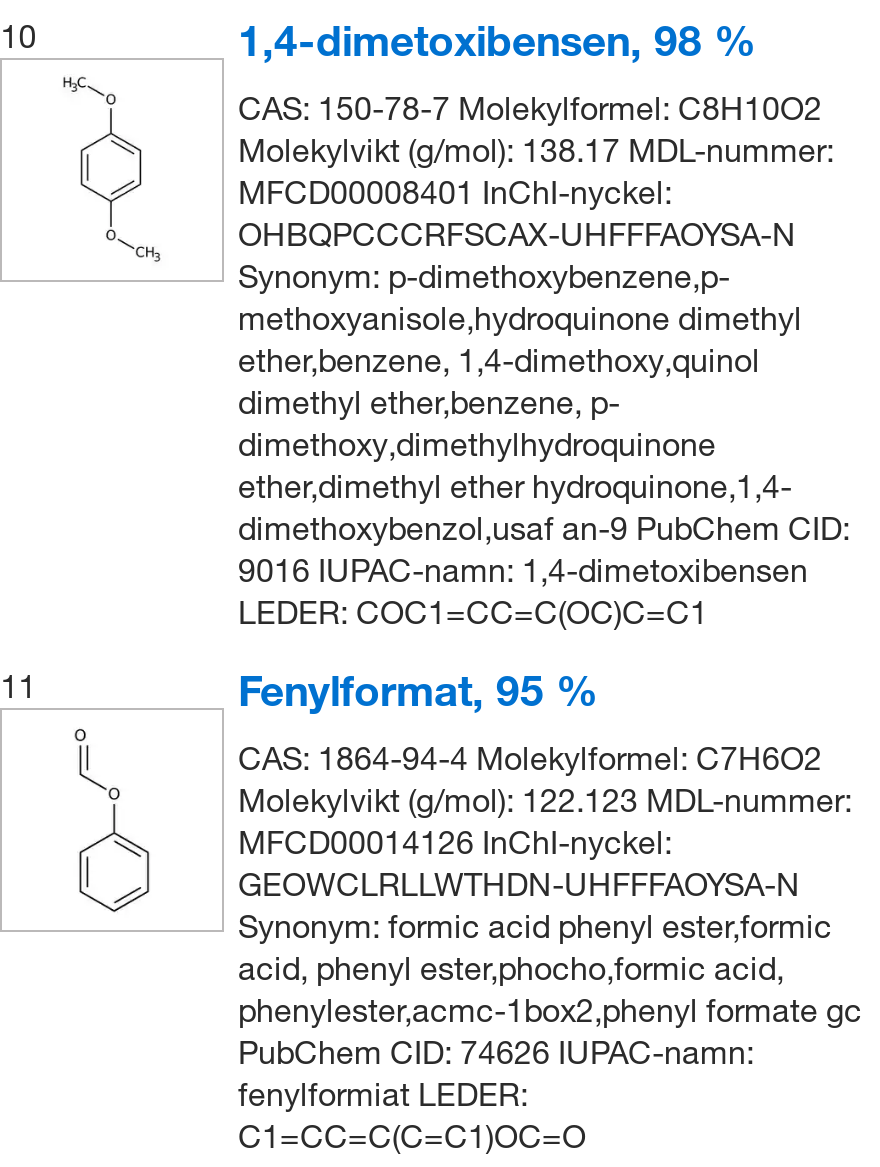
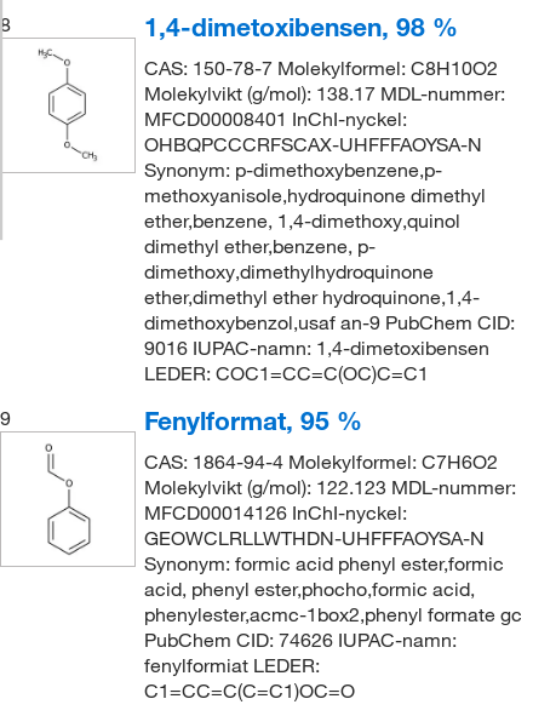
- 10
+ 8

- 11
+ 9
